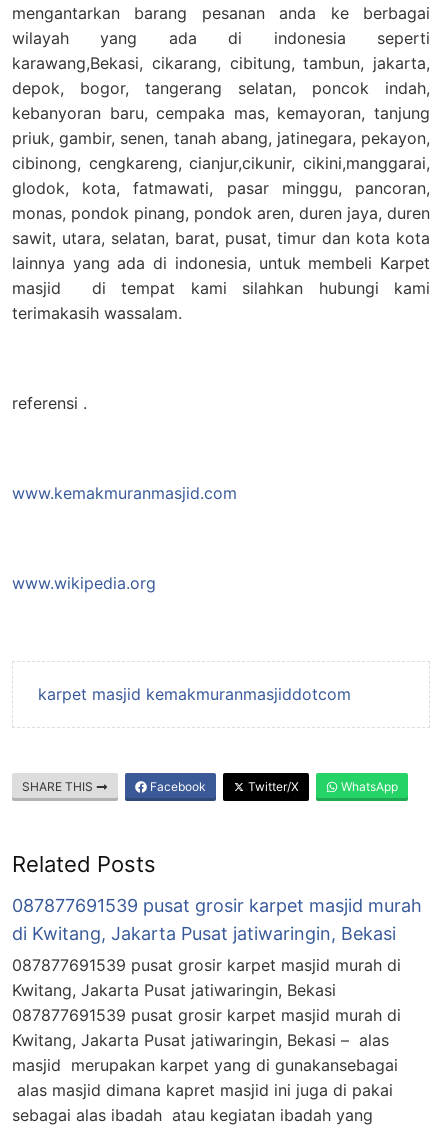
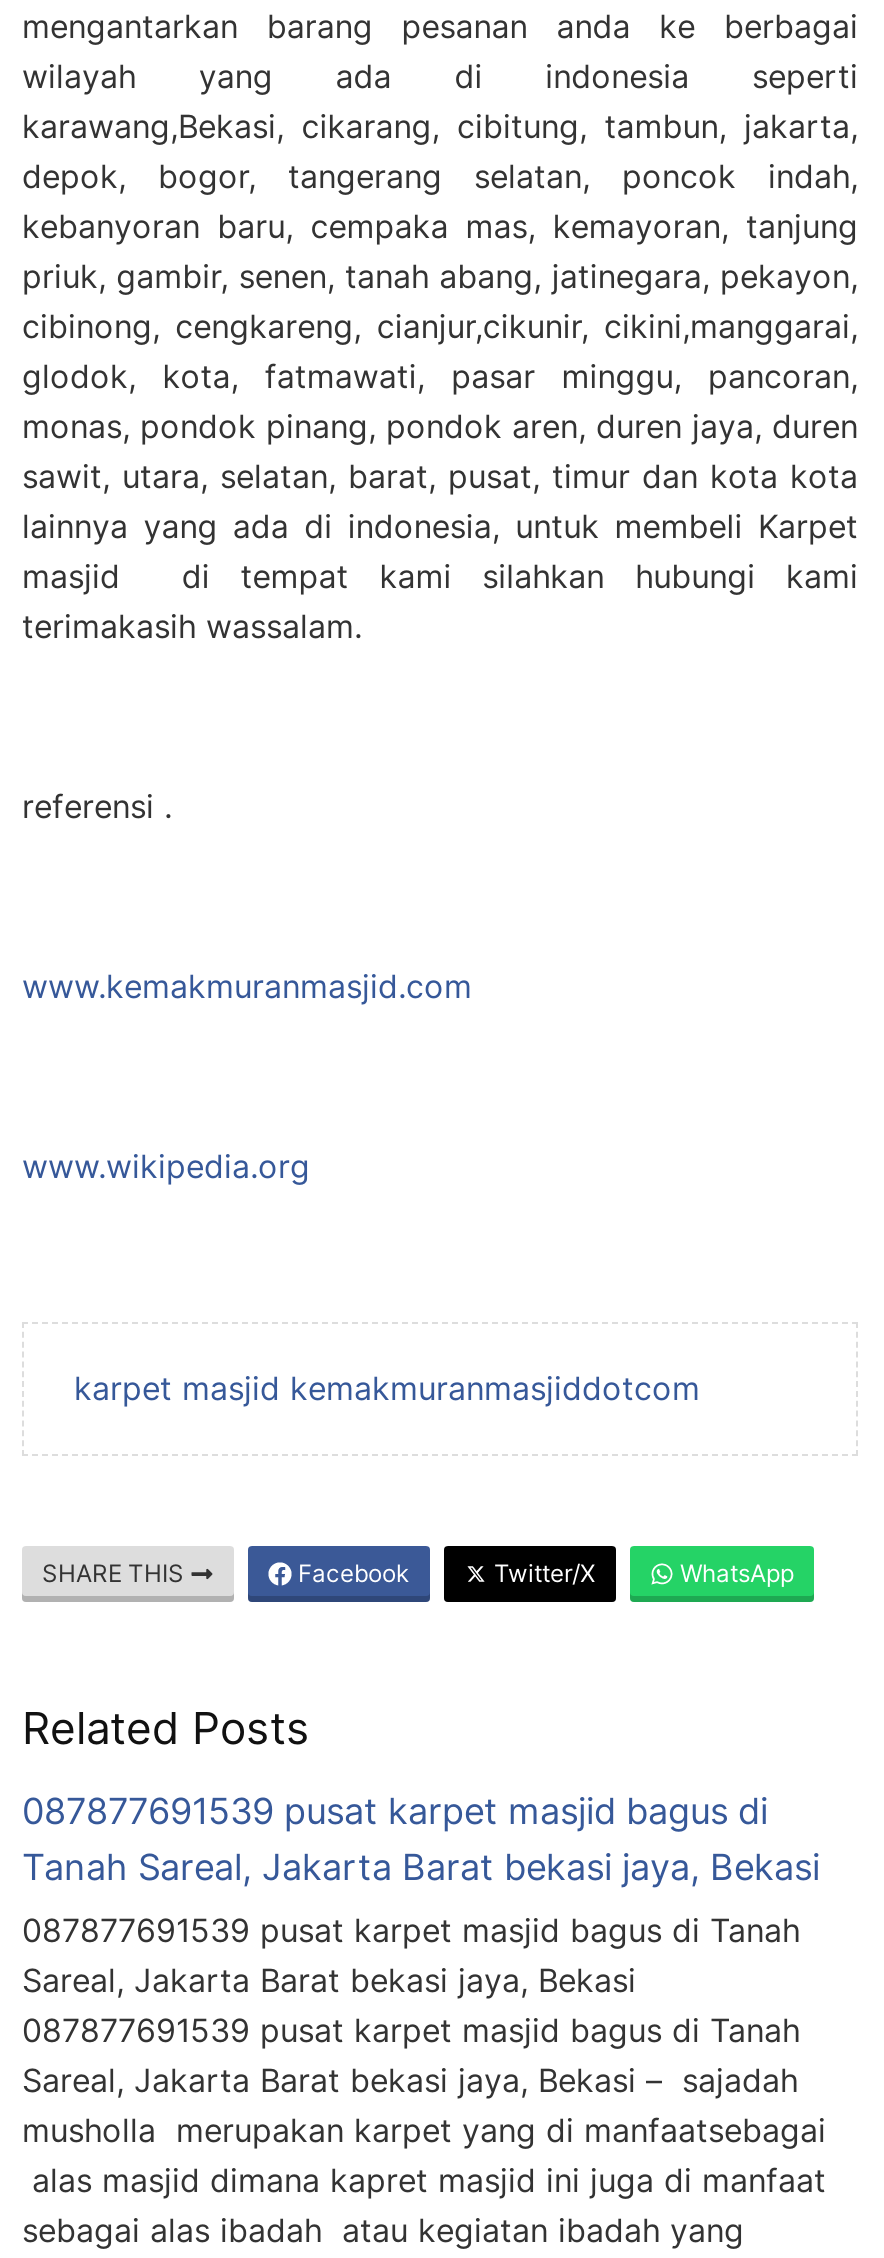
- 087877691539 pusat grosir karpet masjid murah
- di Kwitang, Jakarta Pusat jatiwaringin, Bekasi
+ 087877691539 pusat karpet masjid bagus di
+ Tanah Sareal, Jakarta Barat bekasi jaya, Bekasi

- 087877691539 pusat grosir karpet masjid murah di
- Kwitang, Jakarta Pusat jatiwaringin, Bekasi
- 087877691539 pusat grosir karpet masjid murah di
- Kwitang, Jakarta Pusat jatiwaringin, Bekasi – alas
- masjid merupakan karpet yang di gunakansebagai
- alas masjid dimana kapret masjid ini juga di pakai
+ 087877691539 pusat karpet masjid bagus di Tanah
+ Sareal, Jakarta Barat bekasi jaya, Bekasi
+ 087877691539 pusat karpet masjid bagus di Tanah
+ Sareal, Jakarta Barat bekasi jaya, Bekasi – sajadah
+ musholla merupakan karpet yang di manfaatsebagai
+ alas masjid dimana kapret masjid ini juga di manfaat
